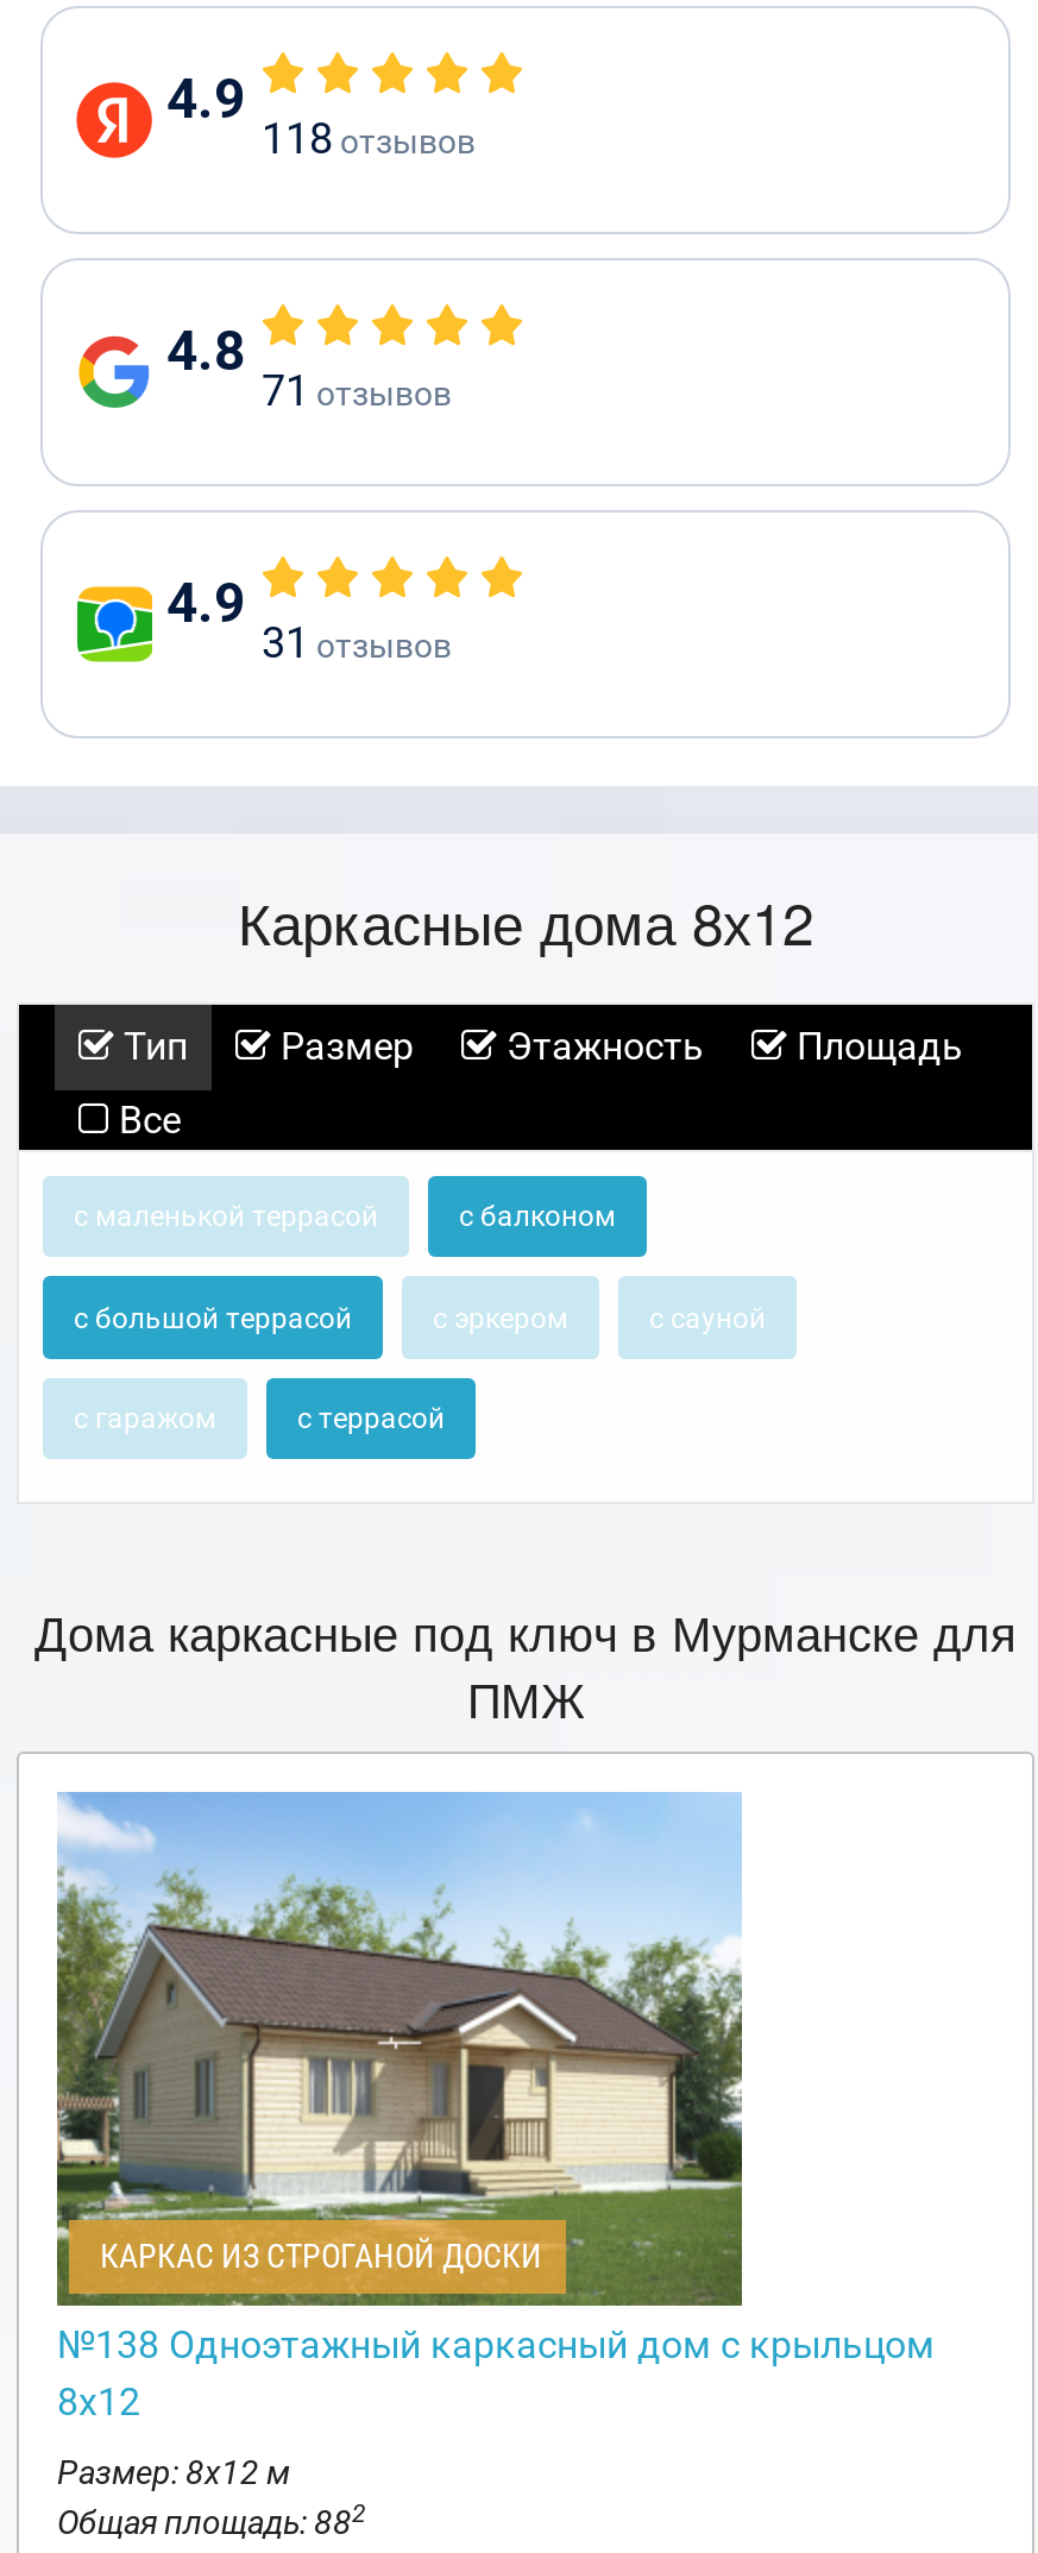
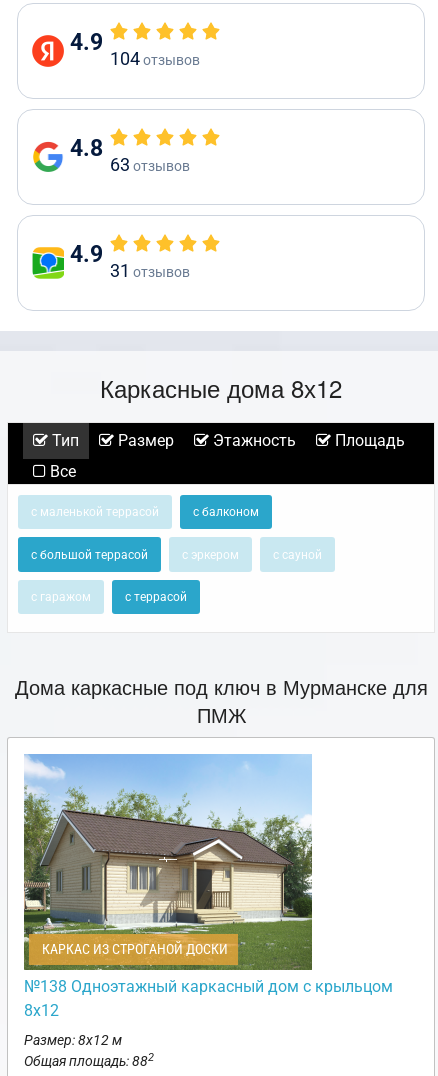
- 118 отзывов
+ 104 отзывов

- 71 отзывов
+ 63 отзывов
